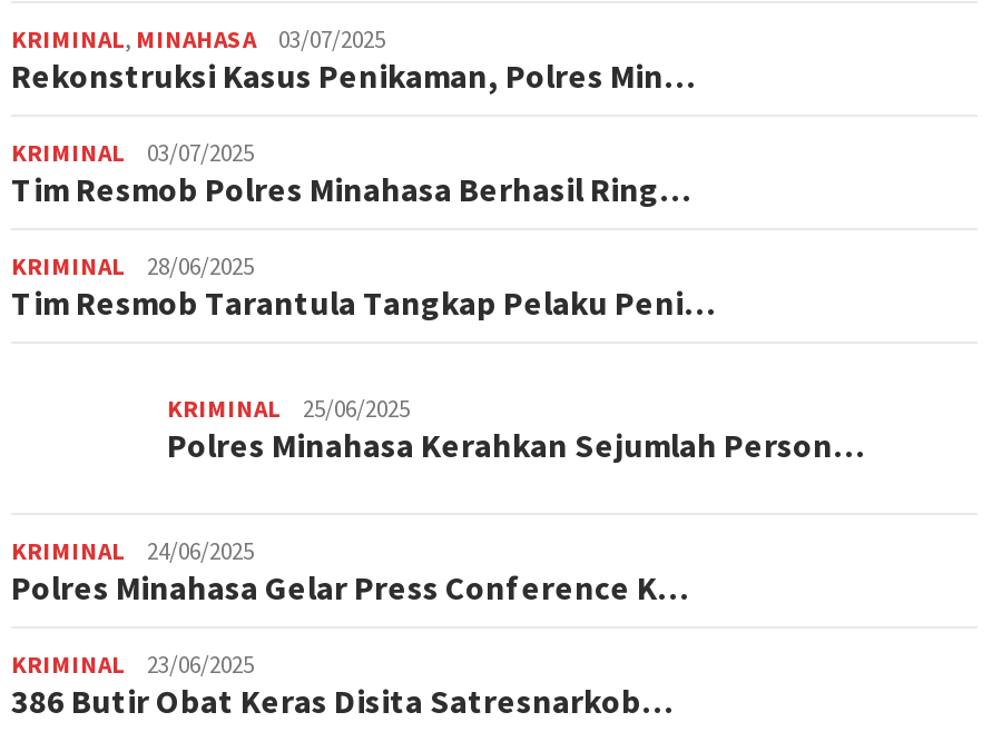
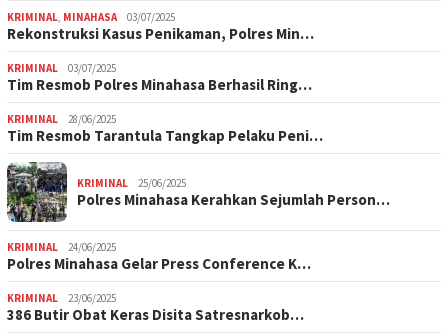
+ [image]
